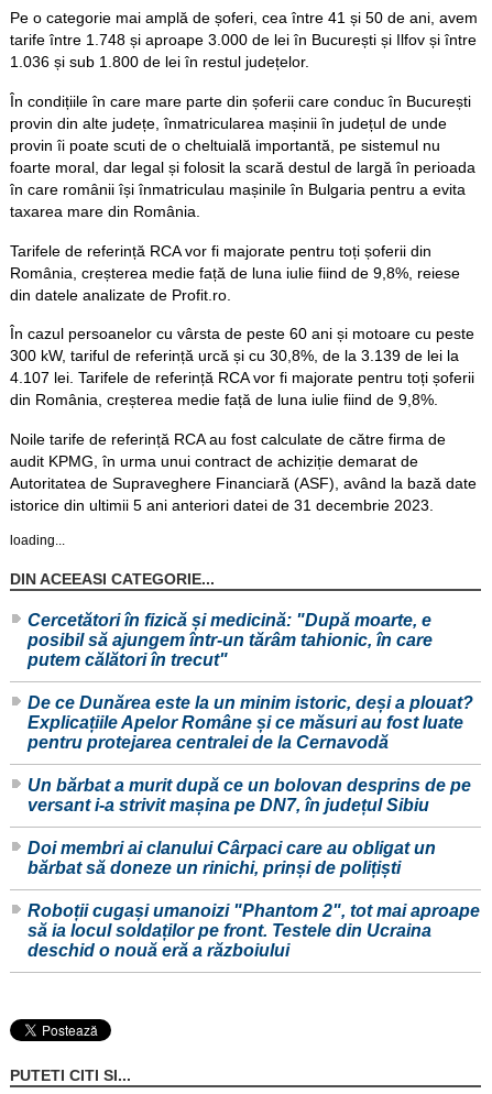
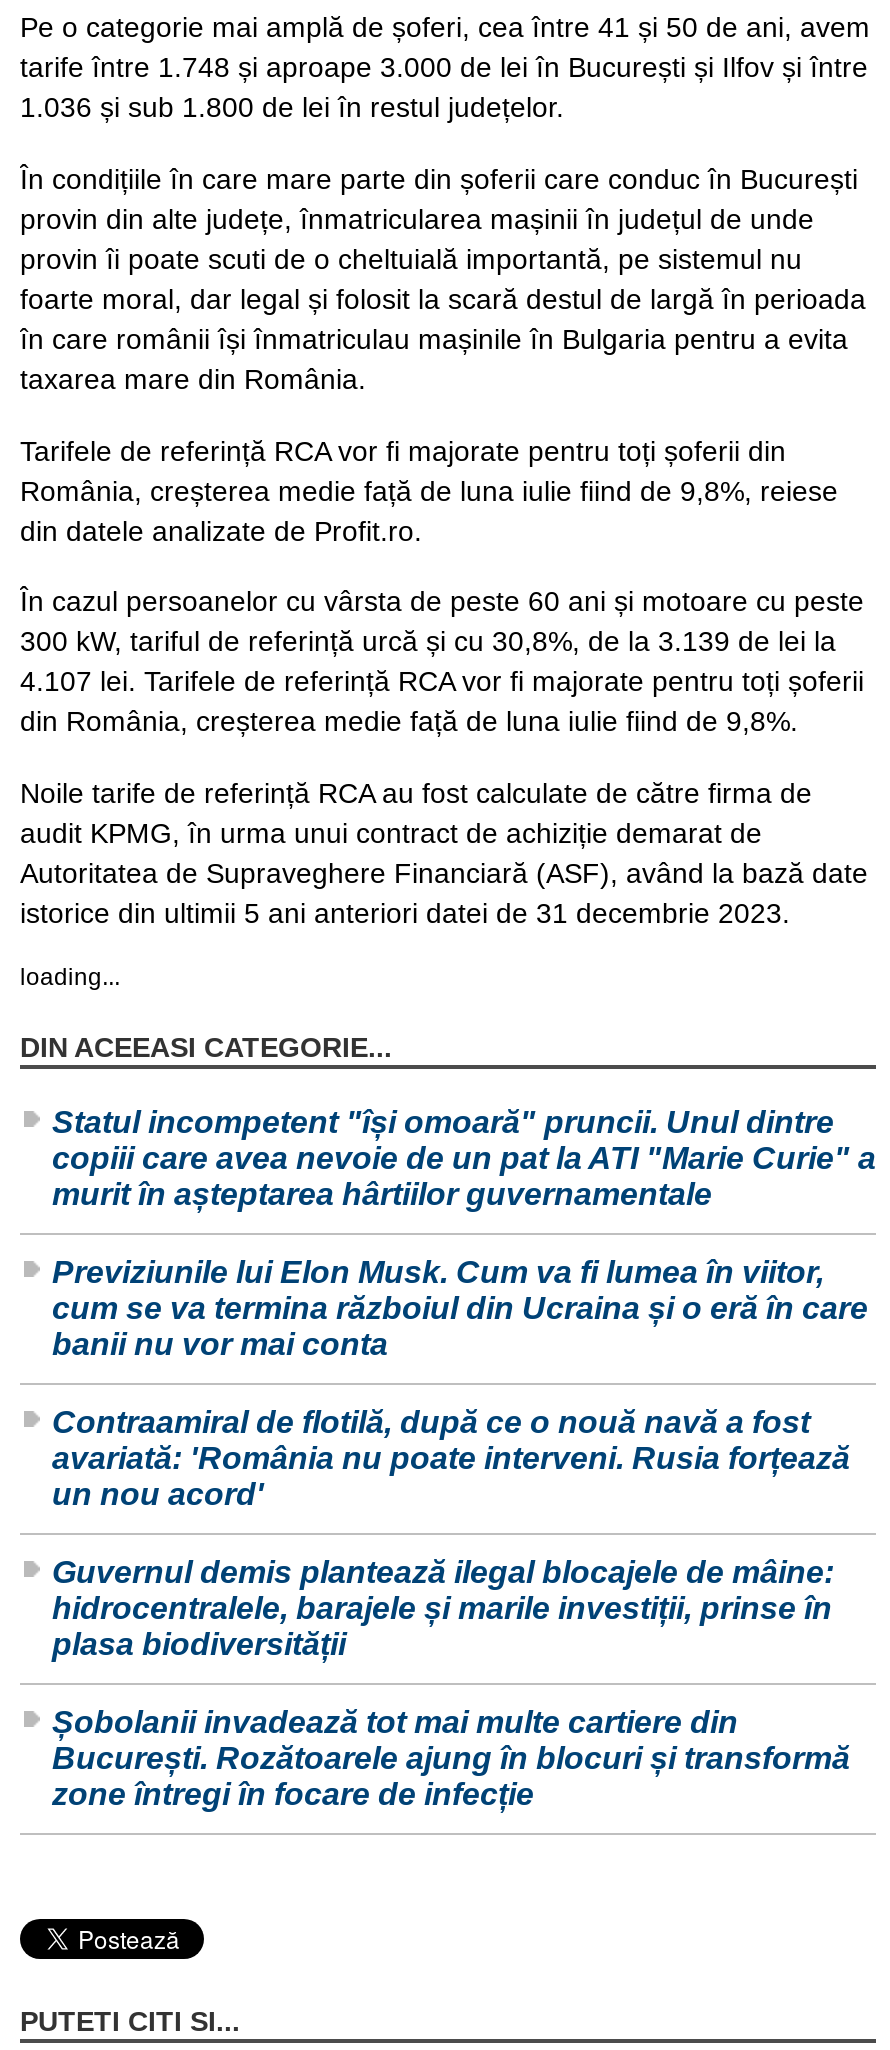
- Cercetători în fizică și medicină: "După moarte, e
- posibil să ajungem într-un tărâm tahionic, în care
- putem călători în trecut"
+ Statul incompetent "își omoară" pruncii. Unul dintre
+ copiii care avea nevoie de un pat la ATI "Marie Curie" a
+ murit în așteptarea hârtiilor guvernamentale

- De ce Dunărea este la un minim istoric, deși a plouat?
- Explicațiile Apelor Române și ce măsuri au fost luate
- pentru protejarea centralei de la Cernavodă
+ Previziunile lui Elon Musk. Cum va fi lumea în viitor,
+ cum se va termina războiul din Ucraina și o eră în care
+ banii nu vor mai conta

- Un bărbat a murit după ce un bolovan desprins de pe
- versant i-a strivit mașina pe DN7, în județul Sibiu
+ Contraamiral de flotilă, după ce o nouă navă a fost
+ avariată: 'România nu poate interveni. Rusia forțează
+ un nou acord'

- Doi membri ai clanului Cârpaci care au obligat un
- bărbat să doneze un rinichi, prinși de polițiști
+ Guvernul demis plantează ilegal blocajele de mâine:
+ hidrocentralele, barajele și marile investiții, prinse în
+ plasa biodiversității

- Roboții cugași umanoizi "Phantom 2", tot mai aproape
- să ia locul soldaților pe front. Testele din Ucraina
- deschid o nouă eră a războiului
+ Șobolanii invadează tot mai multe cartiere din
+ București. Rozătoarele ajung în blocuri și transformă
+ zone întregi în focare de infecție
